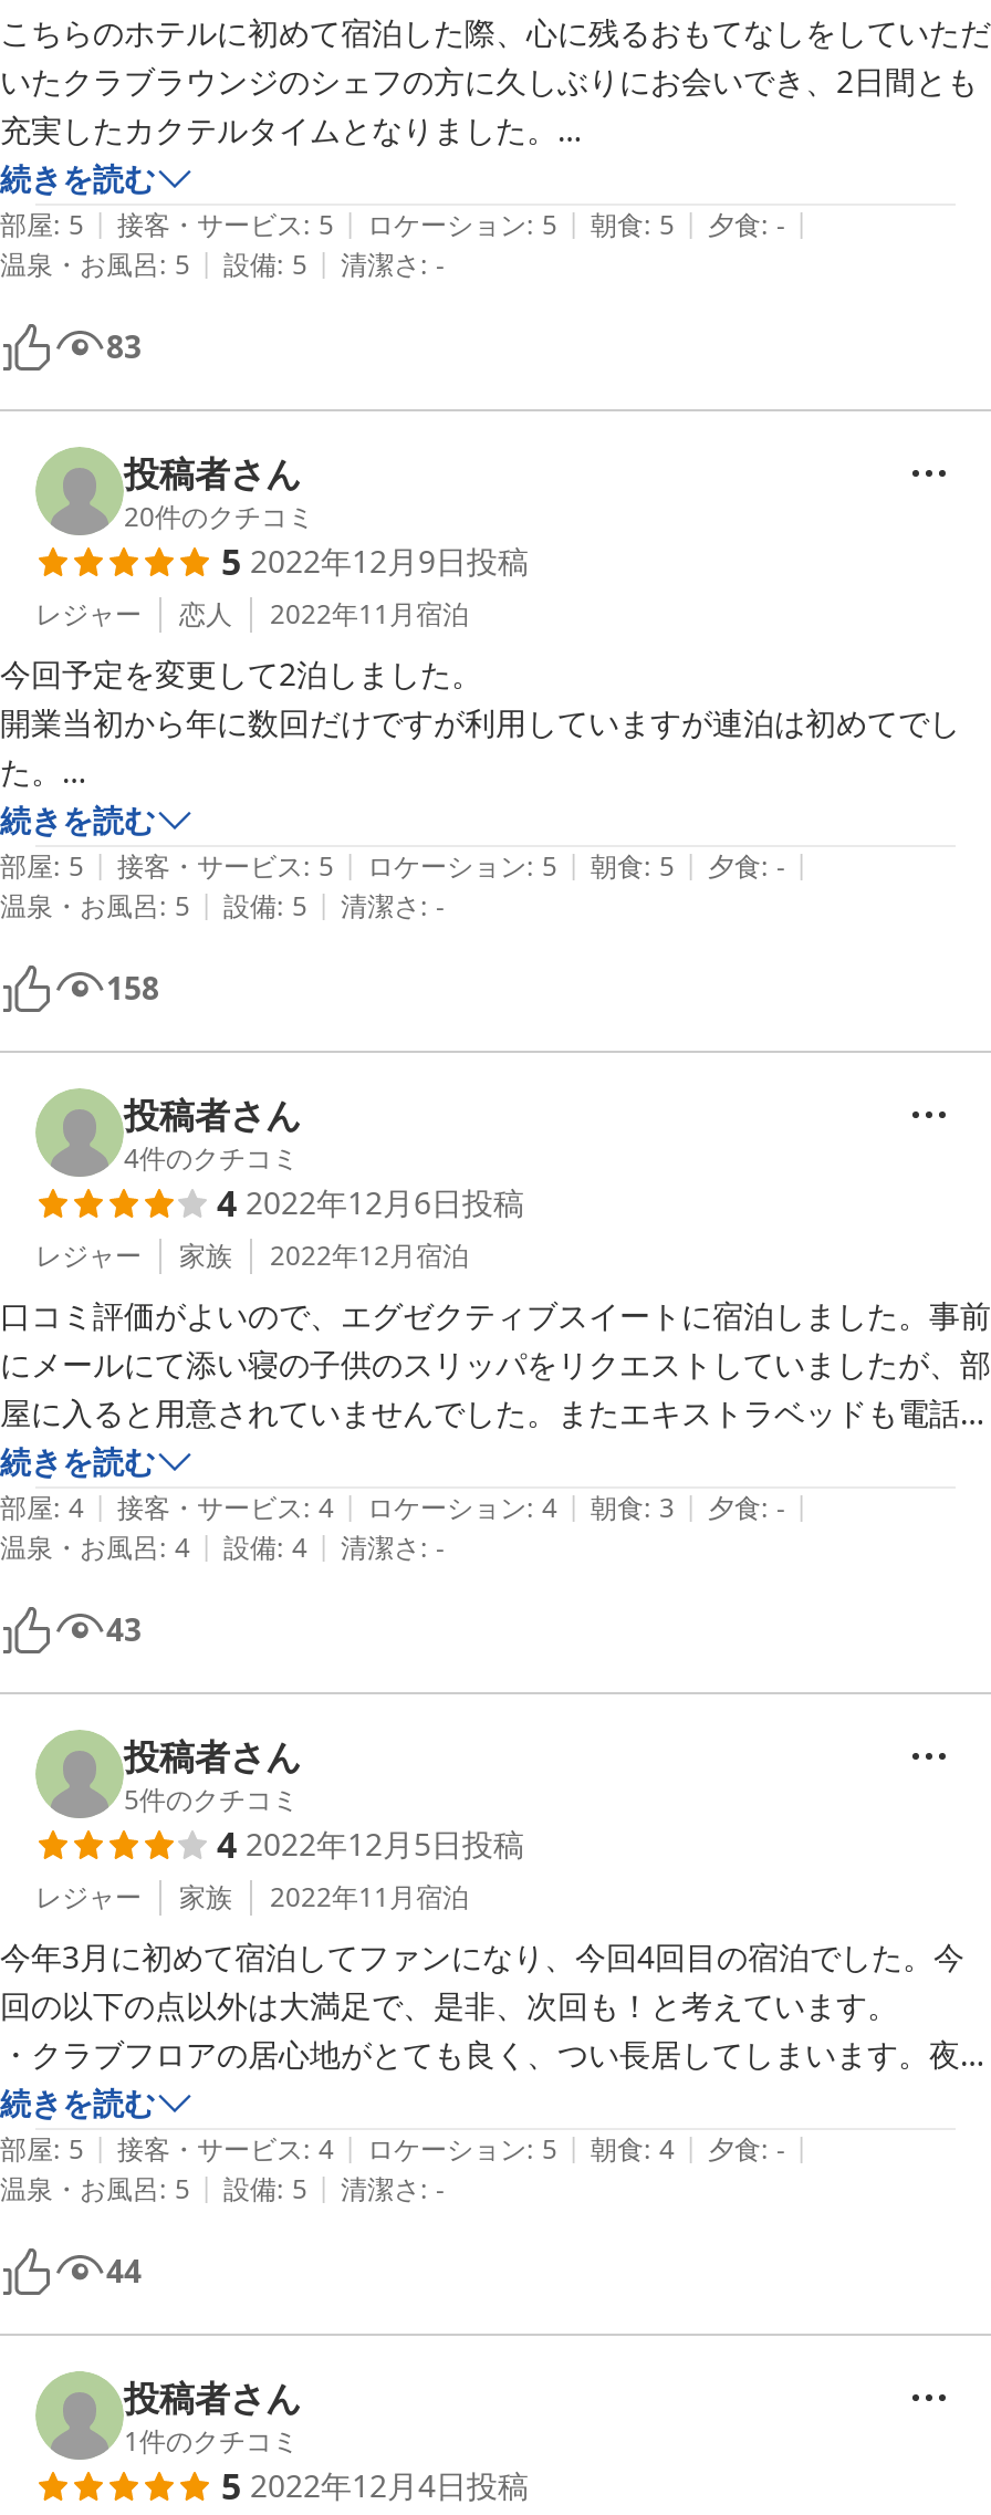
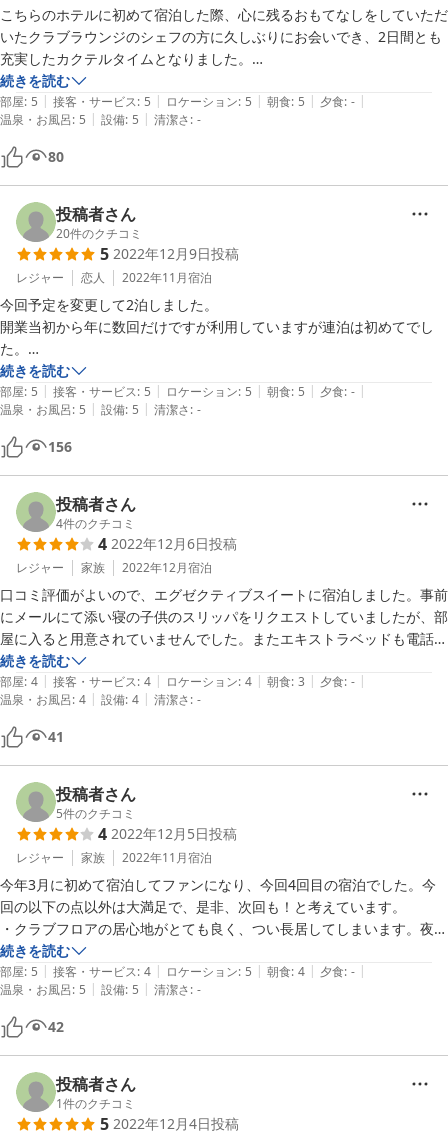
- 83
+ 80

- 158
+ 156

- 43
+ 41

- 44
+ 42
